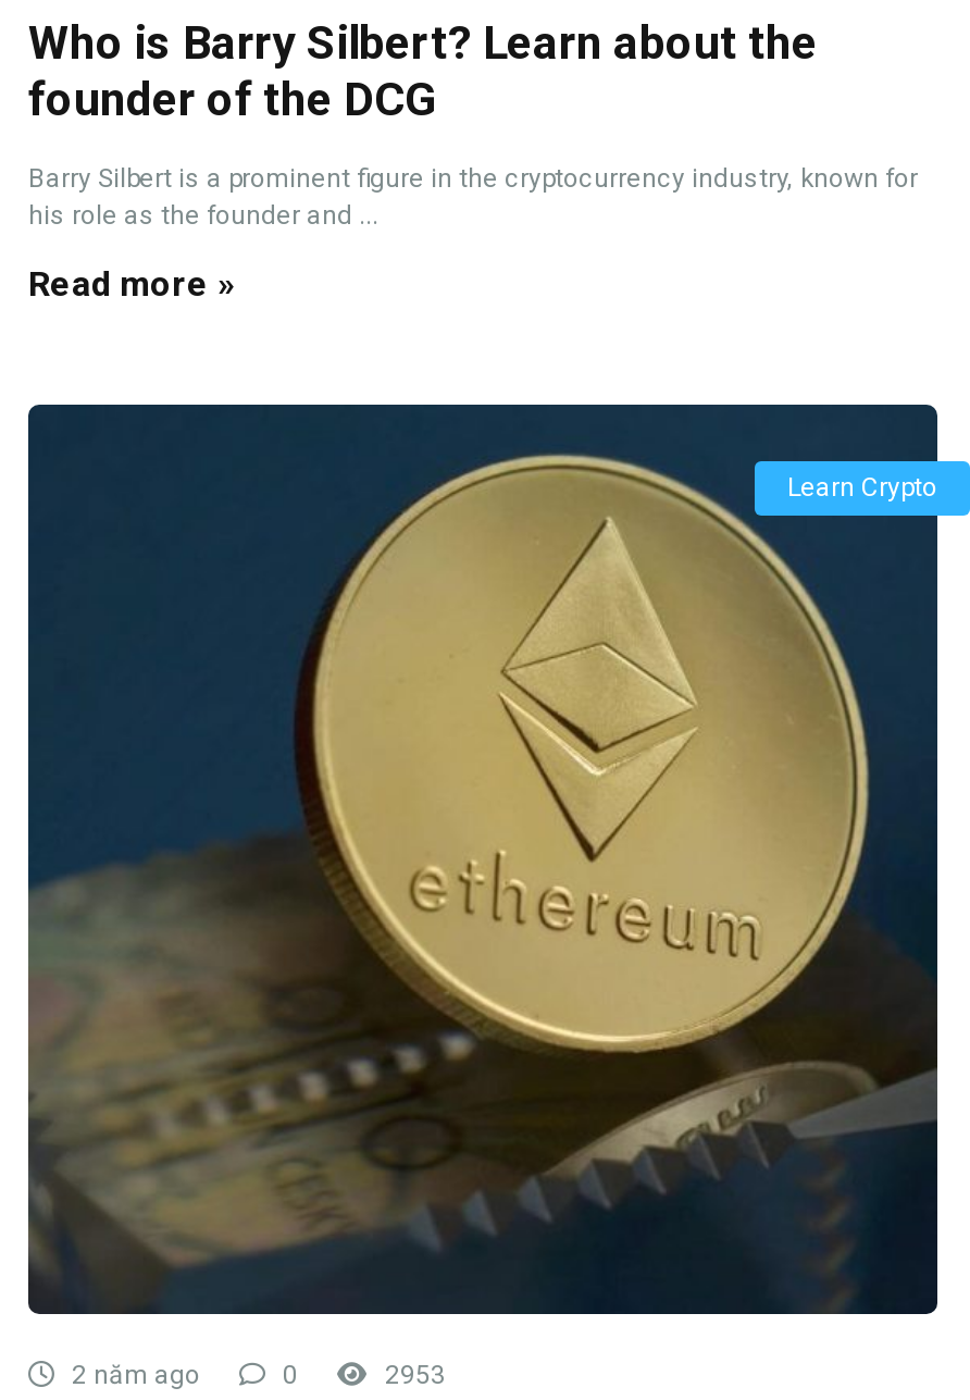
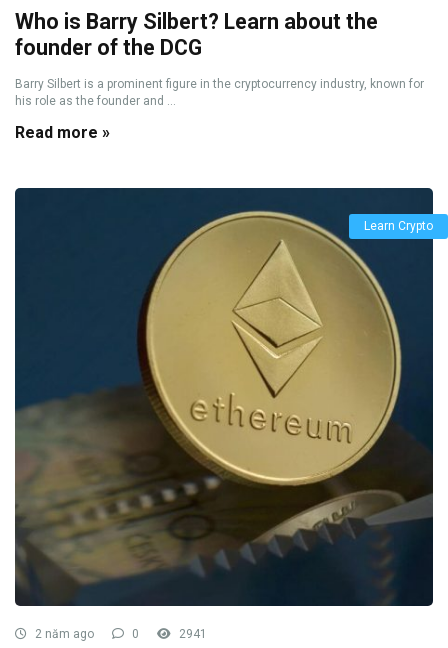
- 2953
+ 2941
